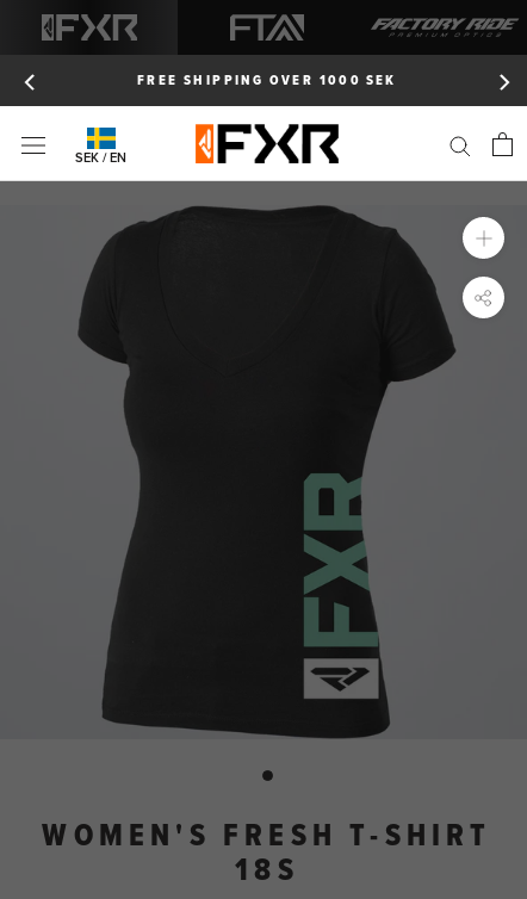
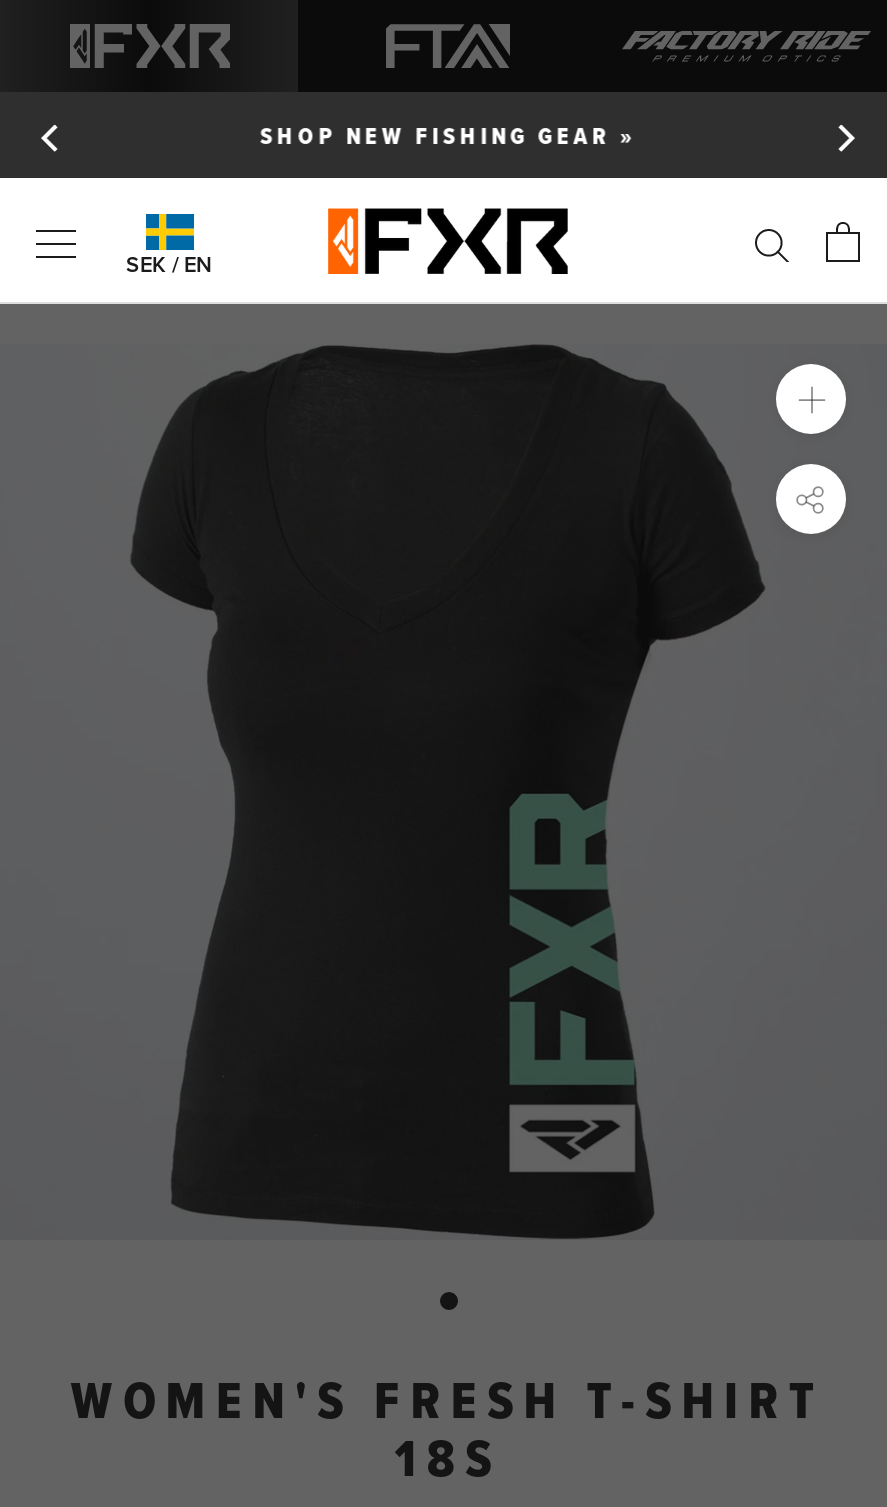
- FREE SHIPPING OVER 1000 SEK
+ SHOP NEW FISHING GEAR »
